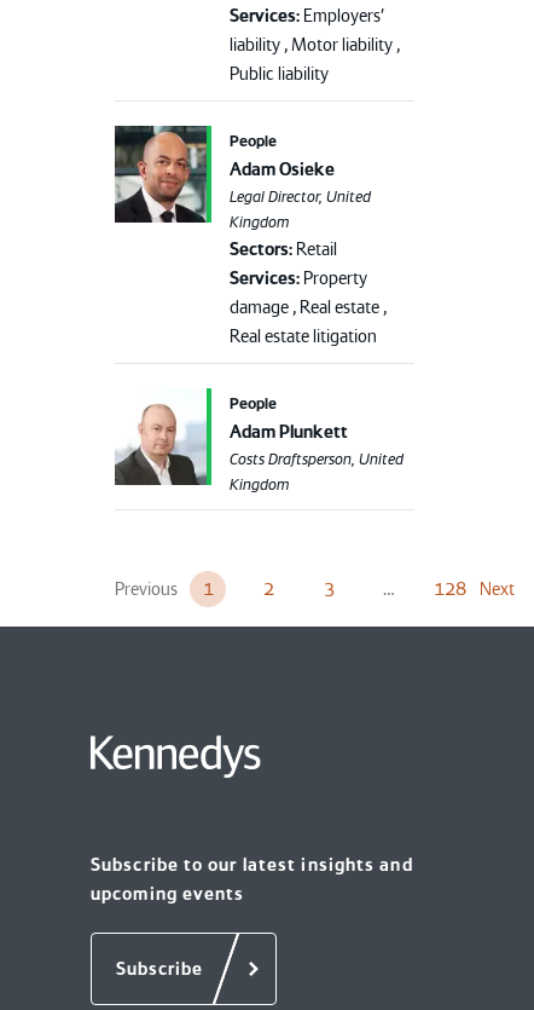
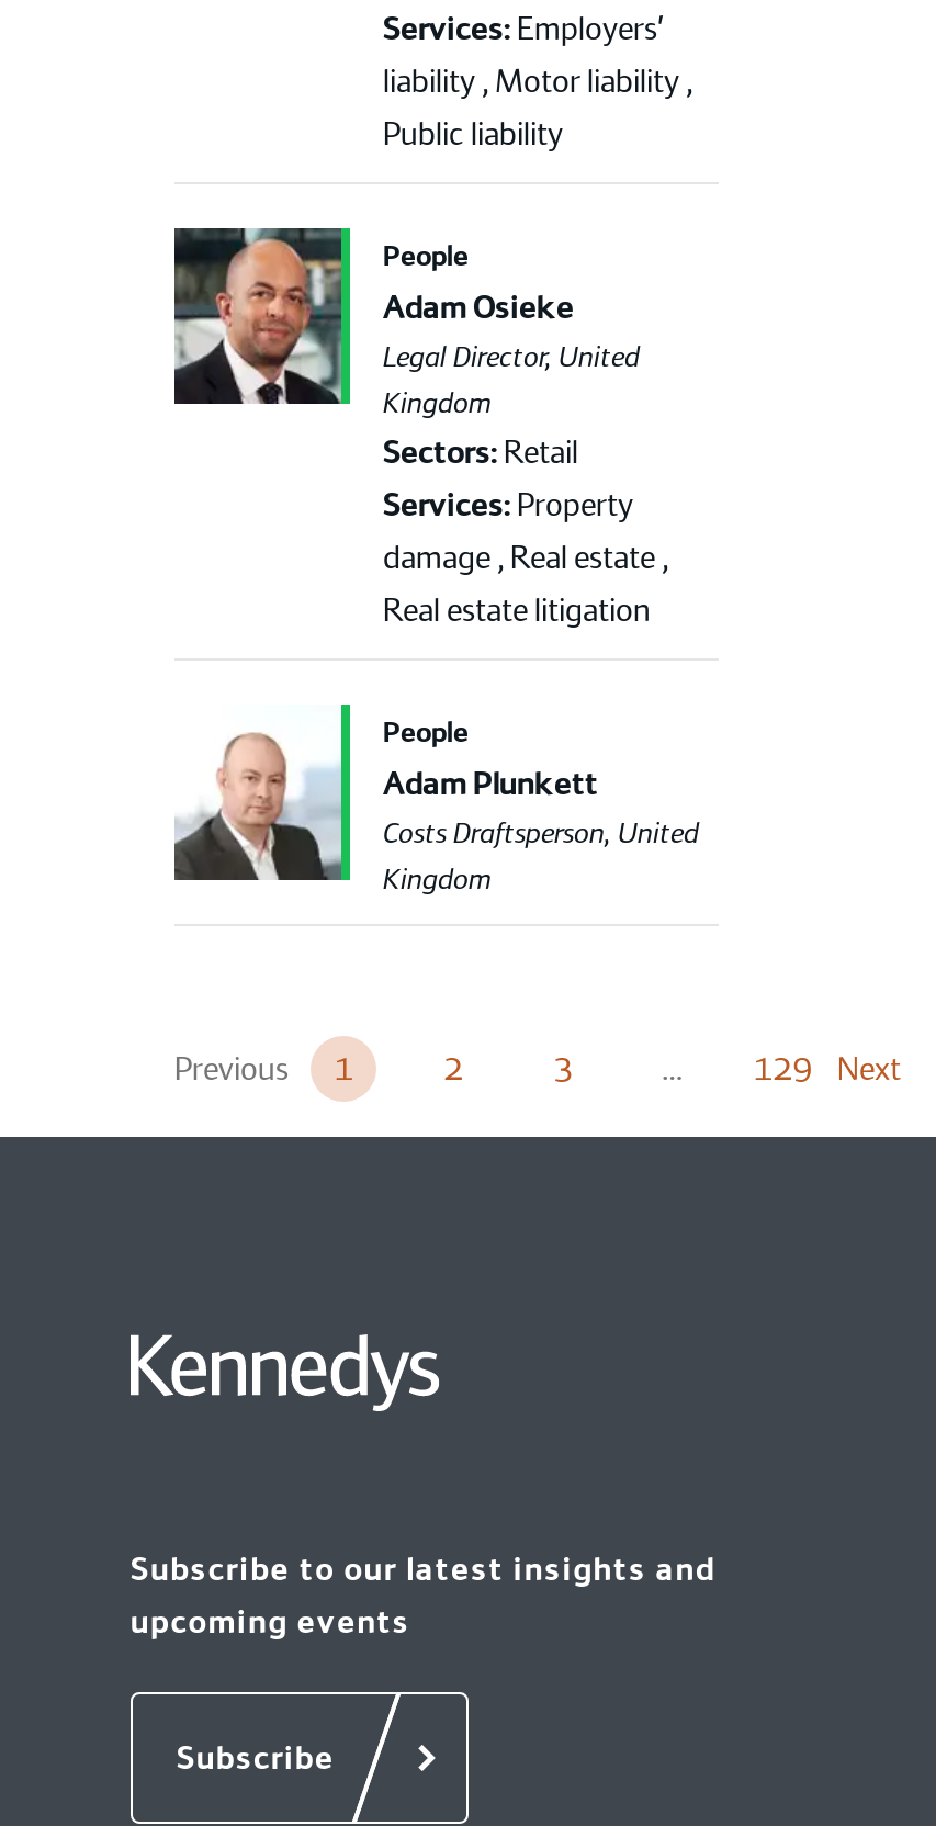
- 128
+ 129
